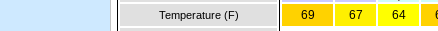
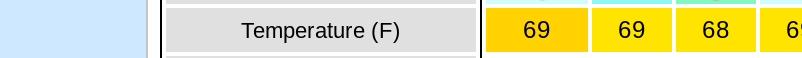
- 67
+ 69

- 64
+ 68
